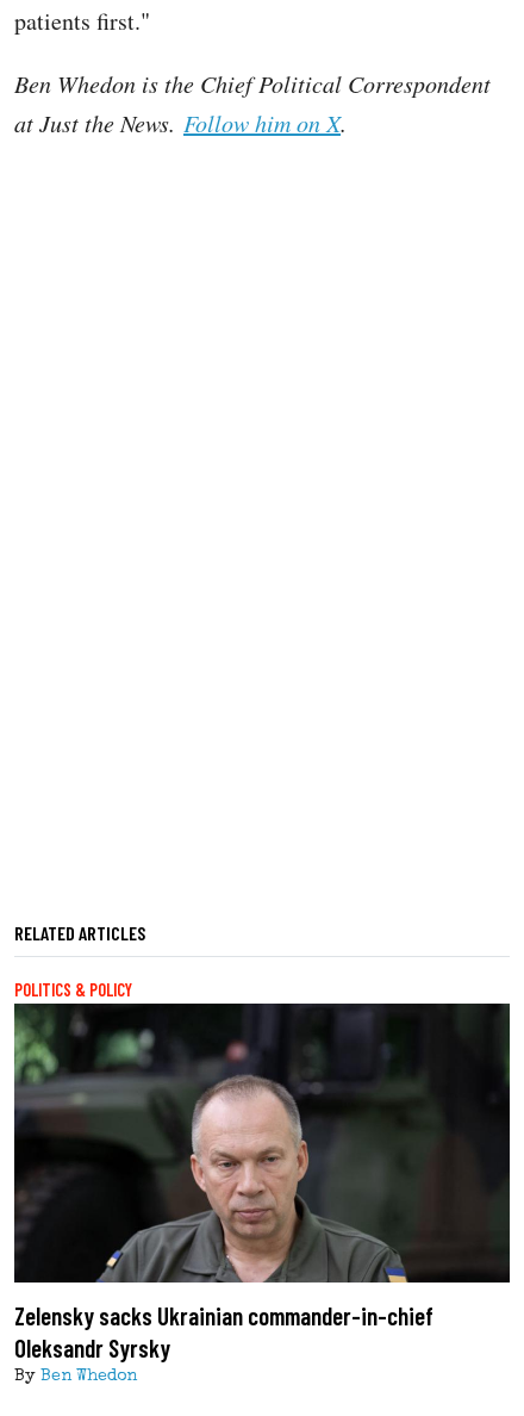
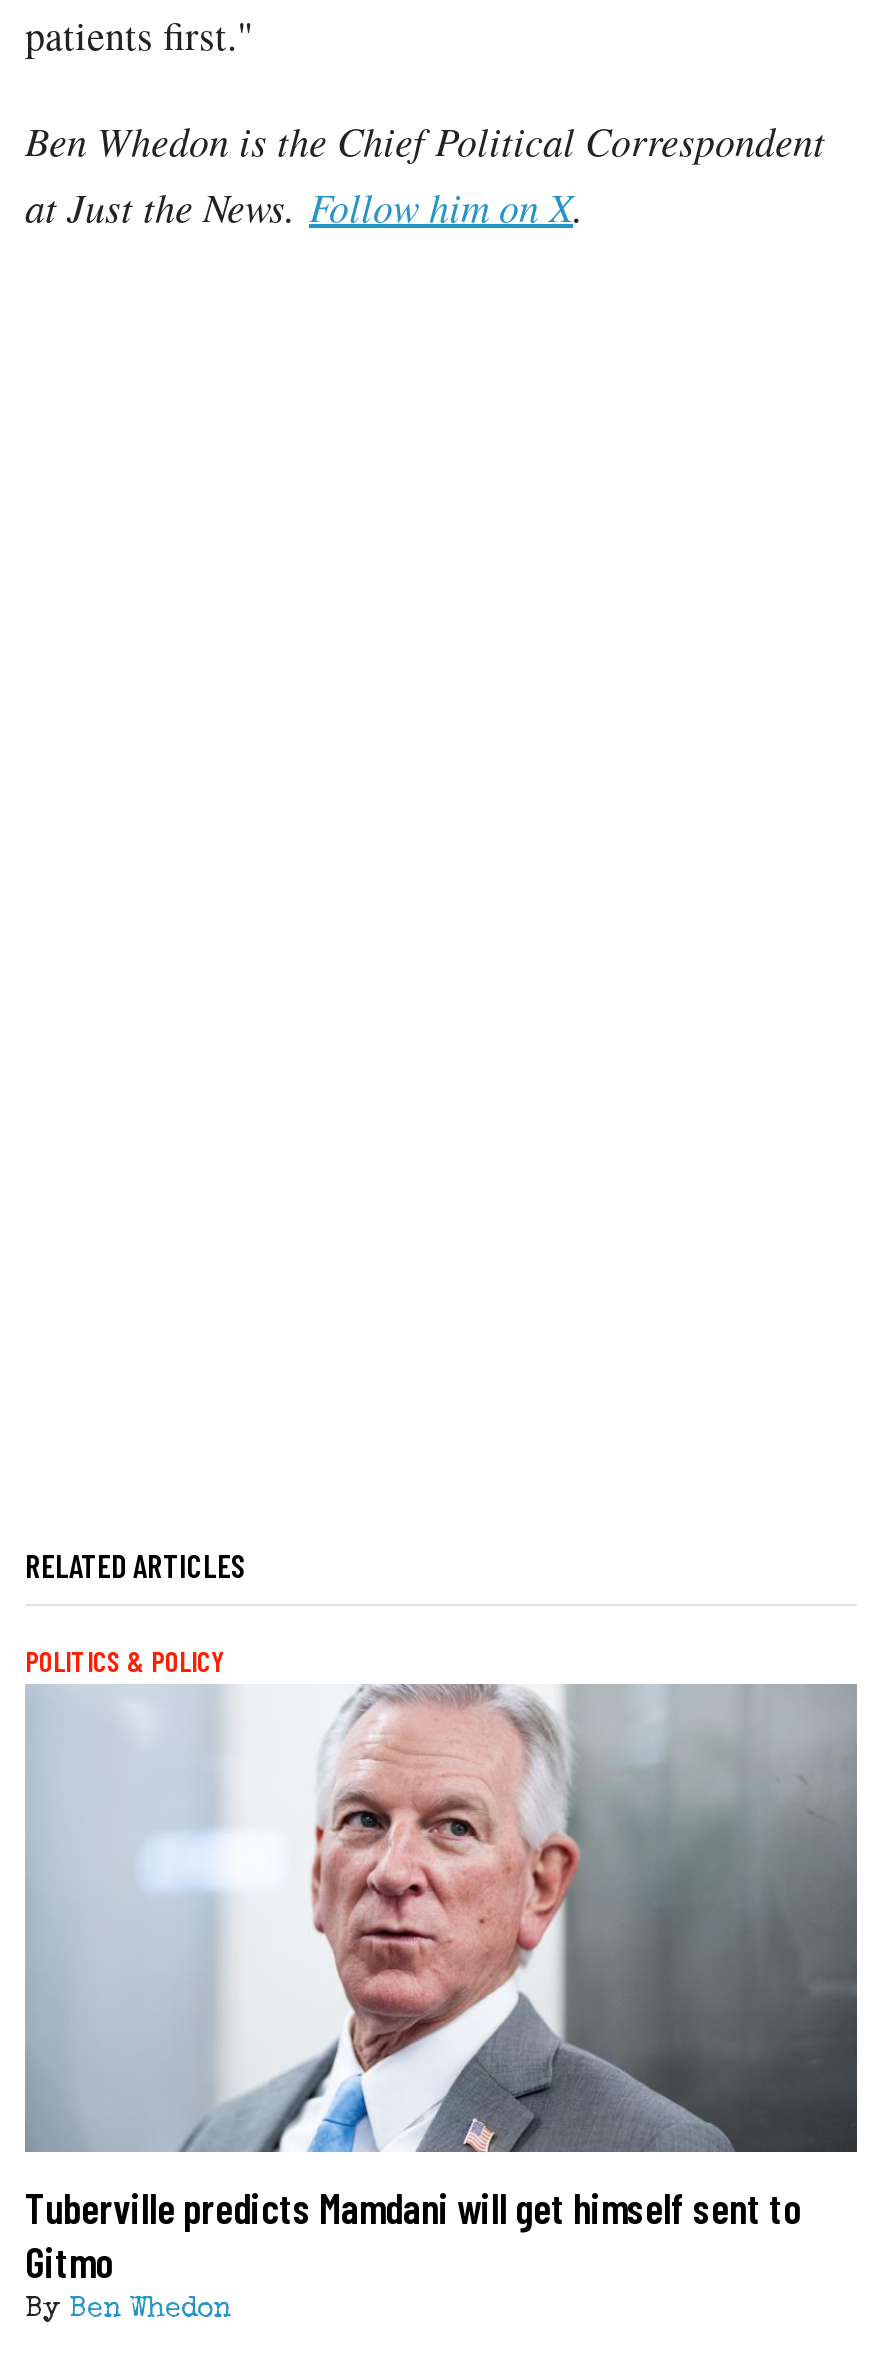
- [image]
- Zelensky sacks Ukrainian commander-in-chief
- Oleksandr Syrsky
+ [image]
+ Tuberville predicts Mamdani will get himself sent to
+ Gitmo
